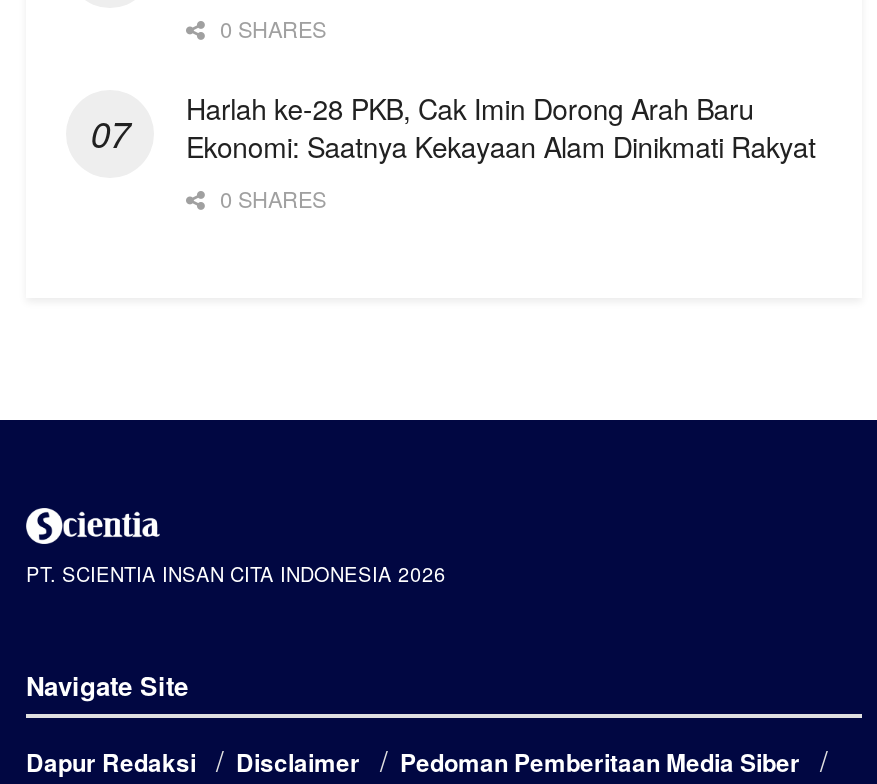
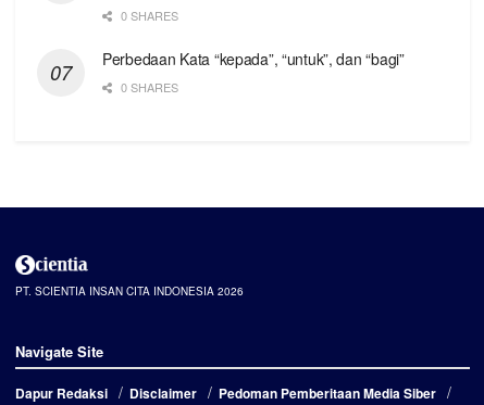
- Harlah ke-28 PKB, Cak Imin Dorong Arah Baru
- Ekonomi: Saatnya Kekayaan Alam Dinikmati Rakyat
+ Perbedaan Kata “kepada”, “untuk”, dan “bagi”
